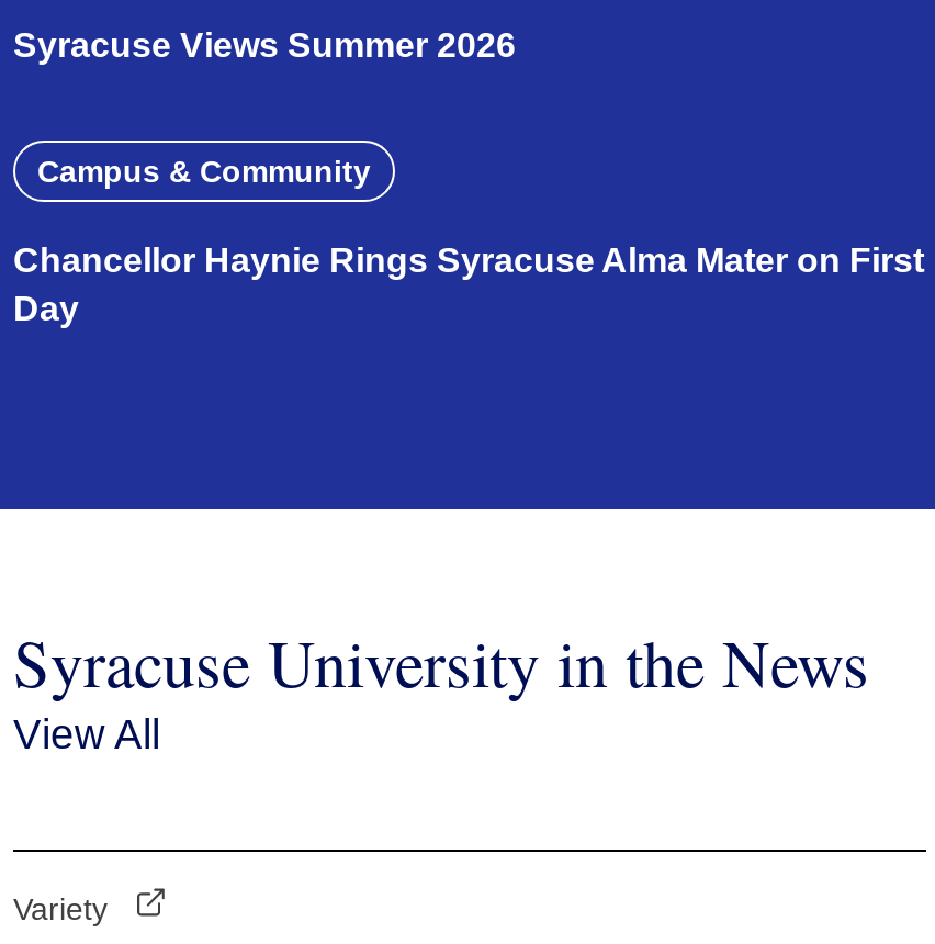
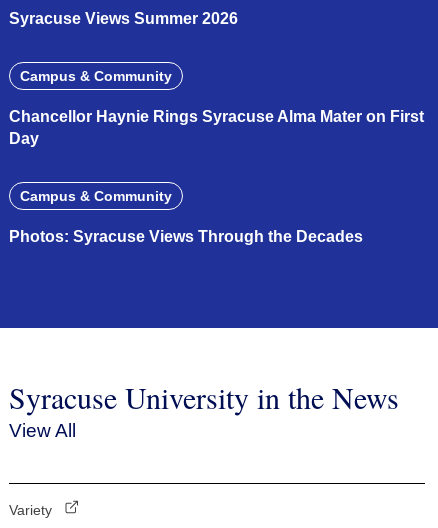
+ Campus & Community
+ Photos: Syracuse Views Through the Decades
